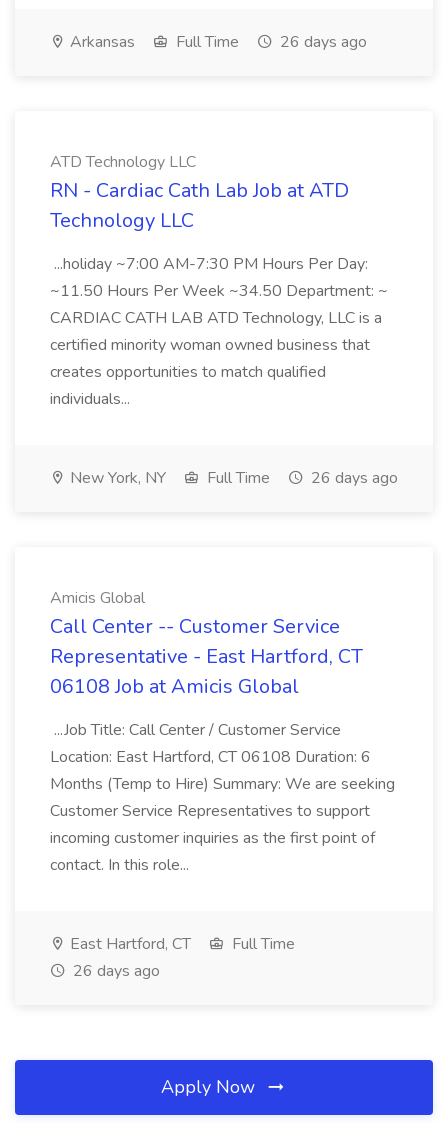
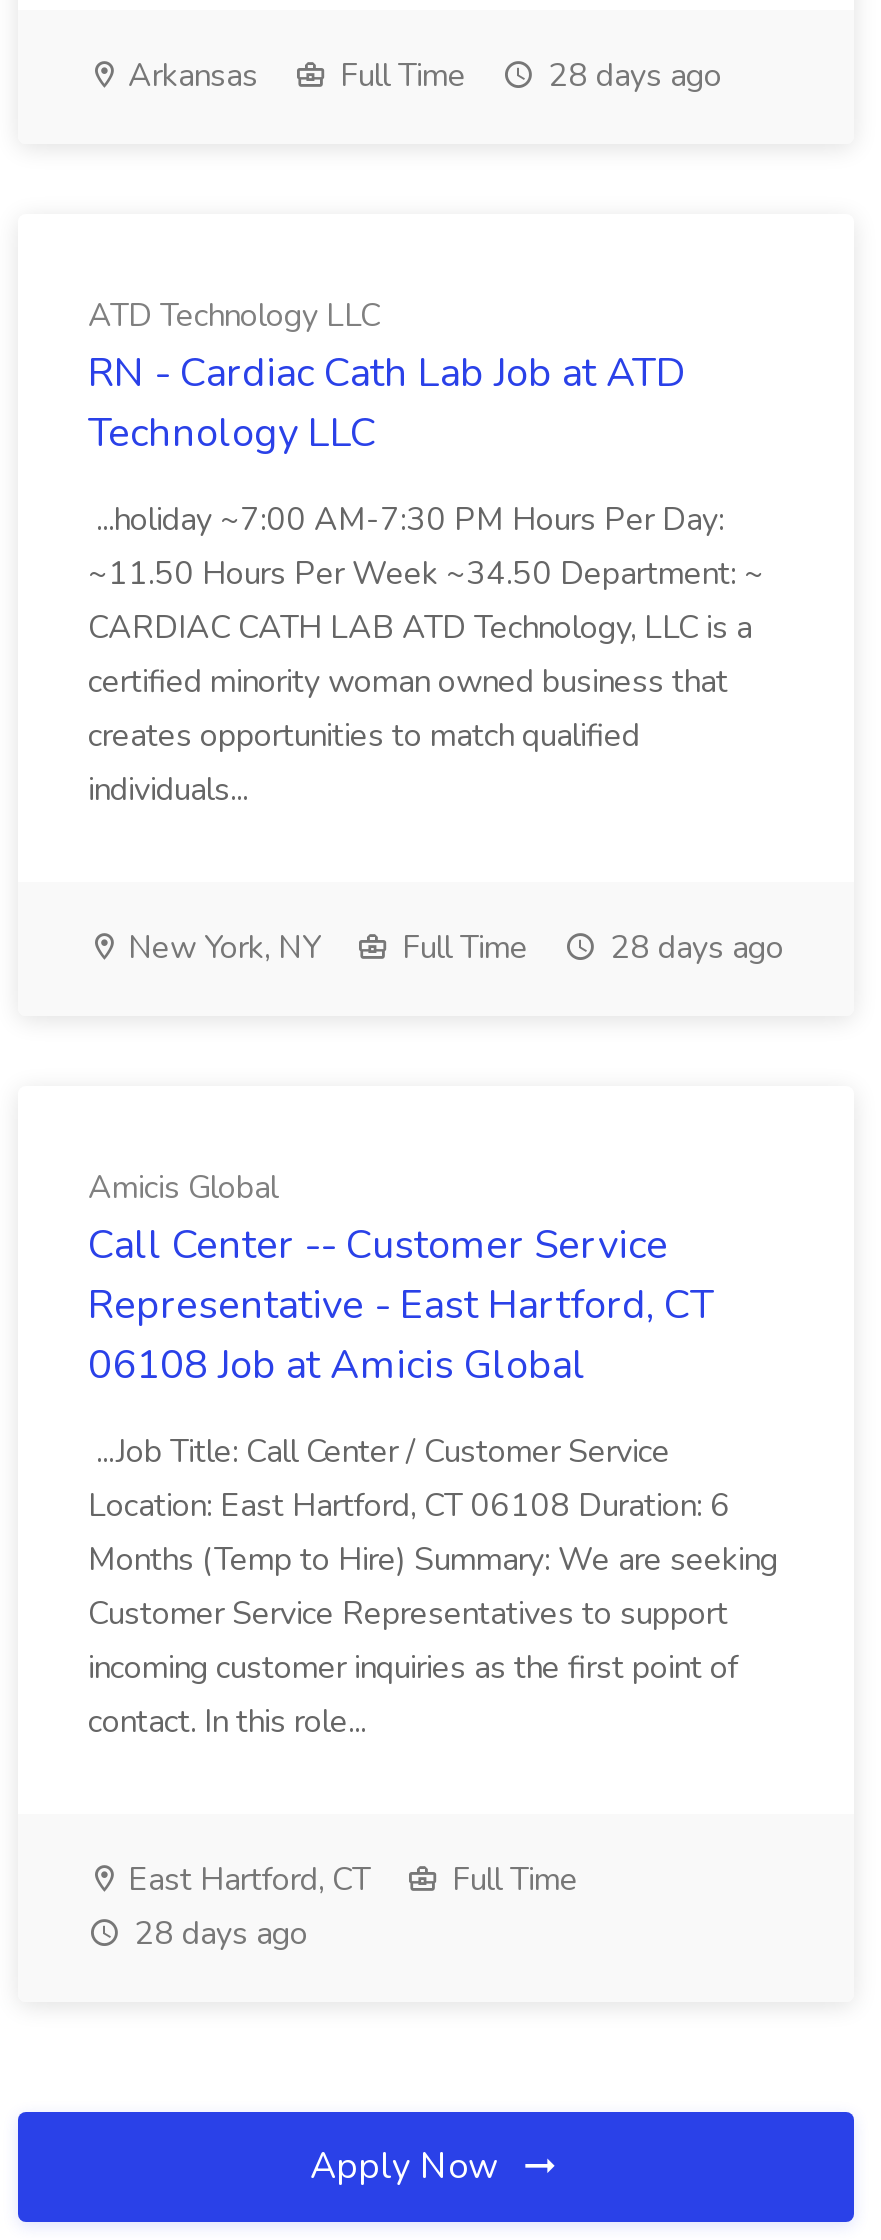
- Arkansas Full Time 26 days ago
+ Arkansas Full Time 28 days ago

- New York, NY Full Time 26 days ago
+ New York, NY Full Time 28 days ago

- 26 days ago
+ 28 days ago
